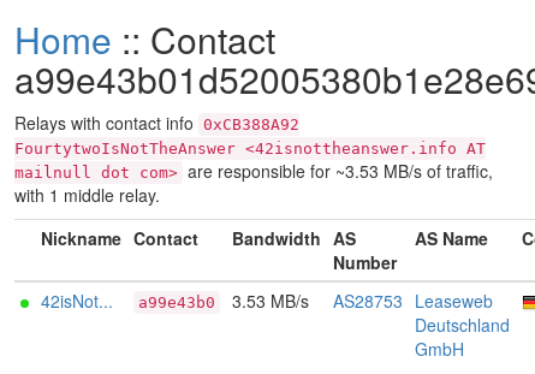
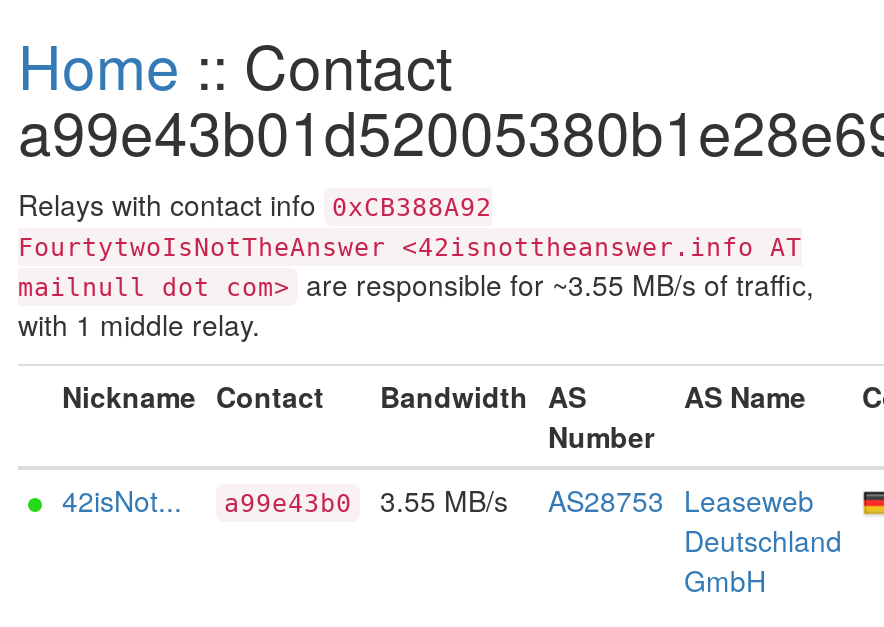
- mailnull dot com> are responsible for ~3.53 MB/s of traffic,
+ mailnull dot com> are responsible for ~3.55 MB/s of traffic,

- 42isNot... a99e43b0 3.53 MB/s AS28753 Leaseweb
+ 42isNot... a99e43b0 3.55 MB/s AS28753 Leaseweb
